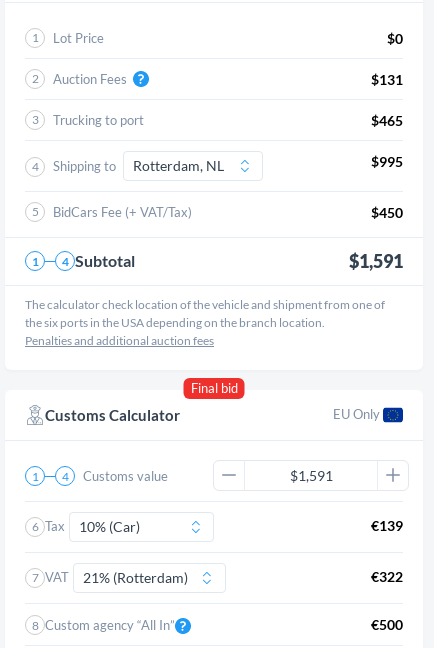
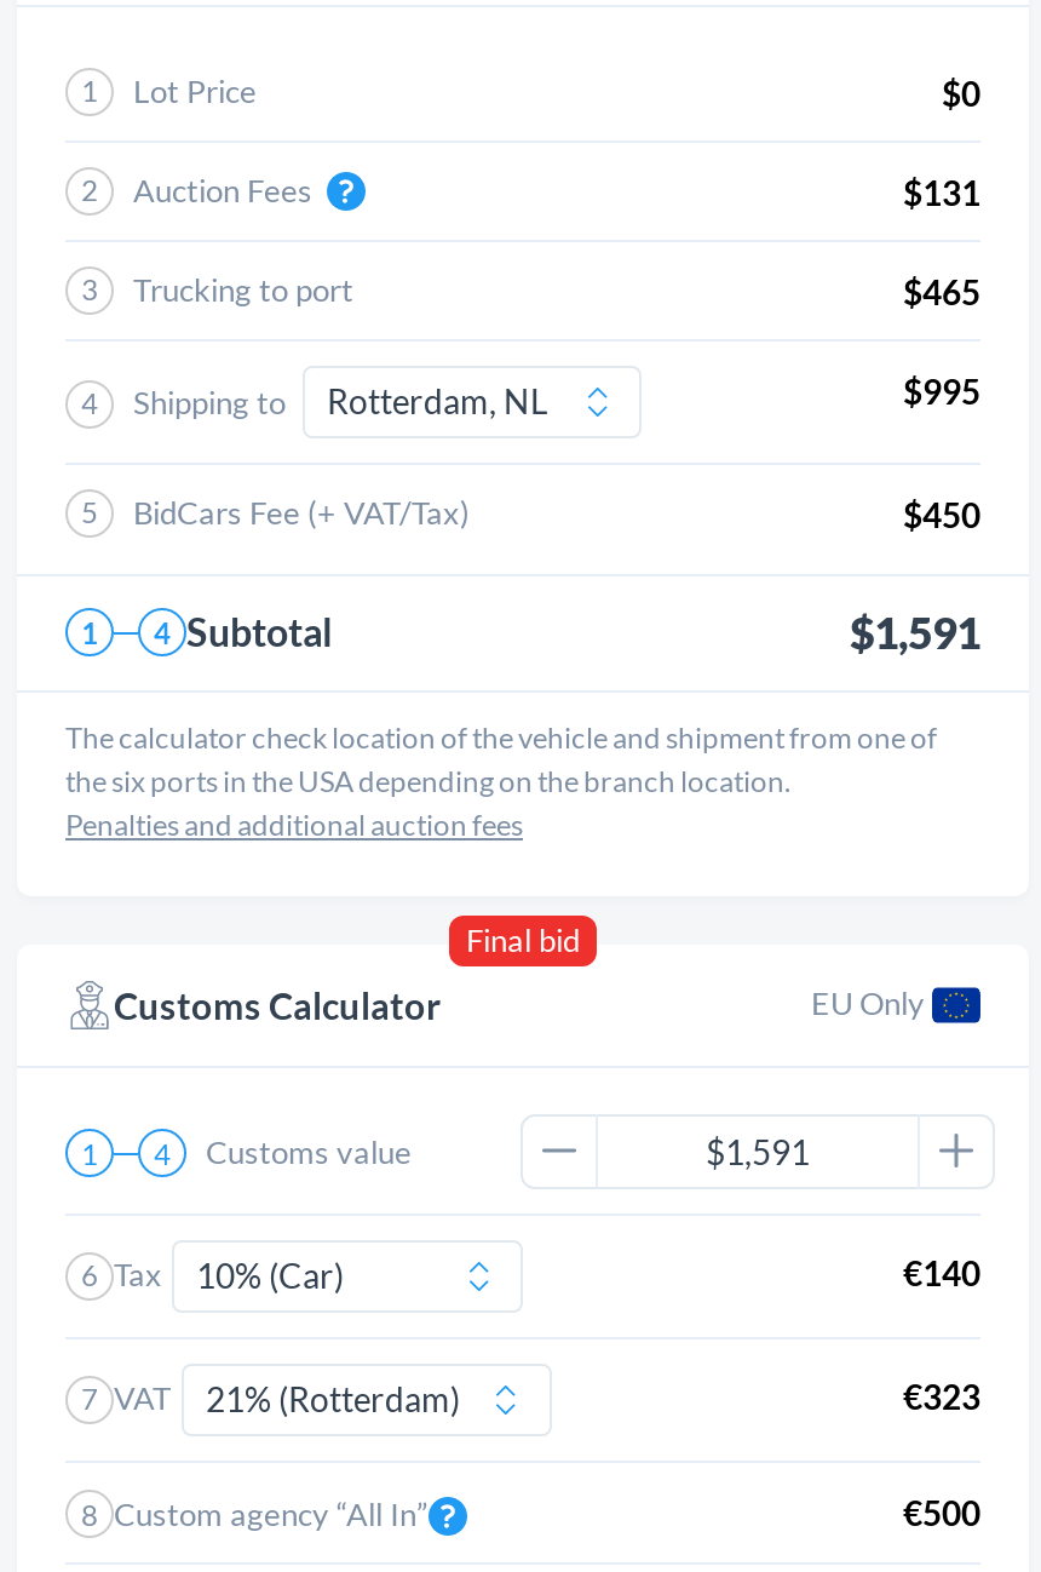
- €139
+ €140

- €322
+ €323
